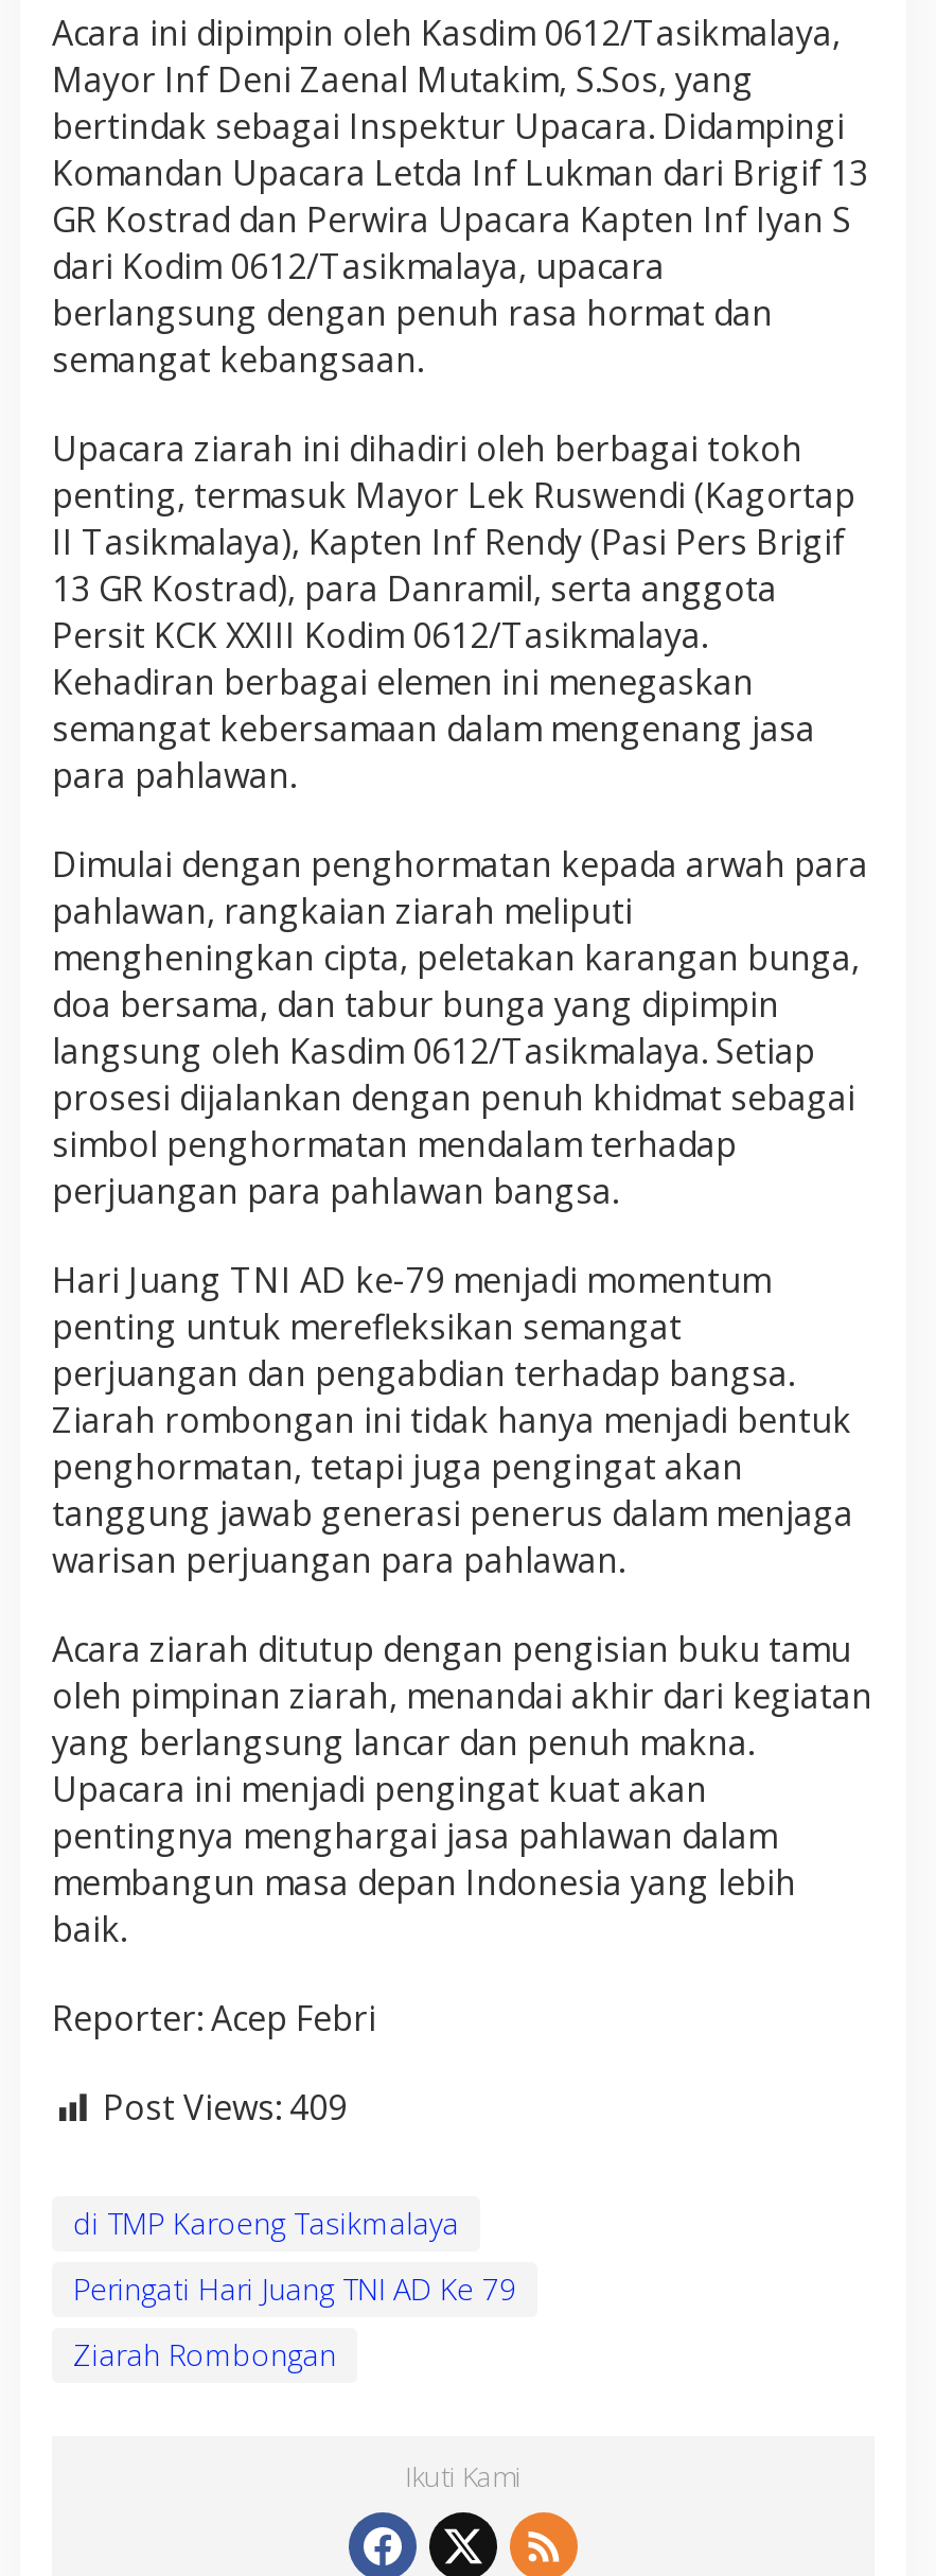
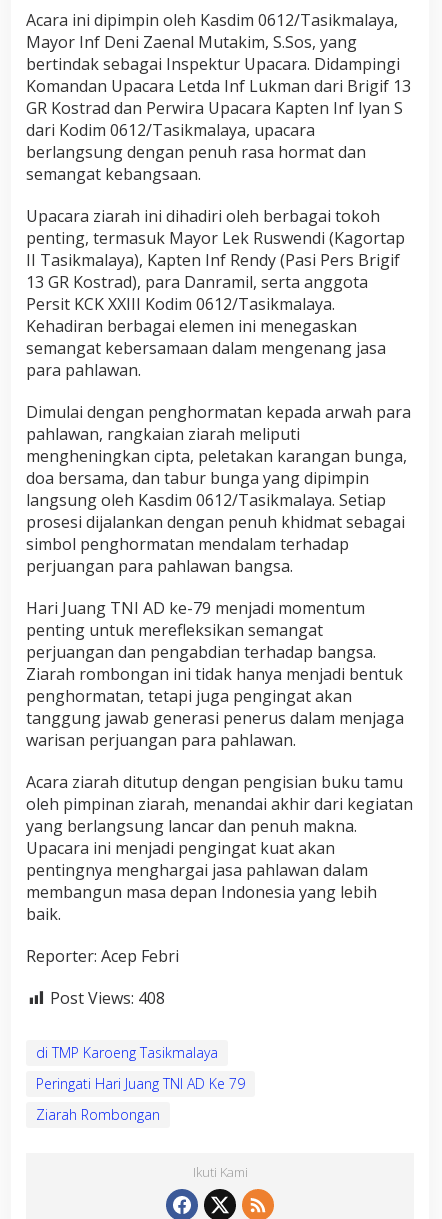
- Post Views: 409
+ Post Views: 408
